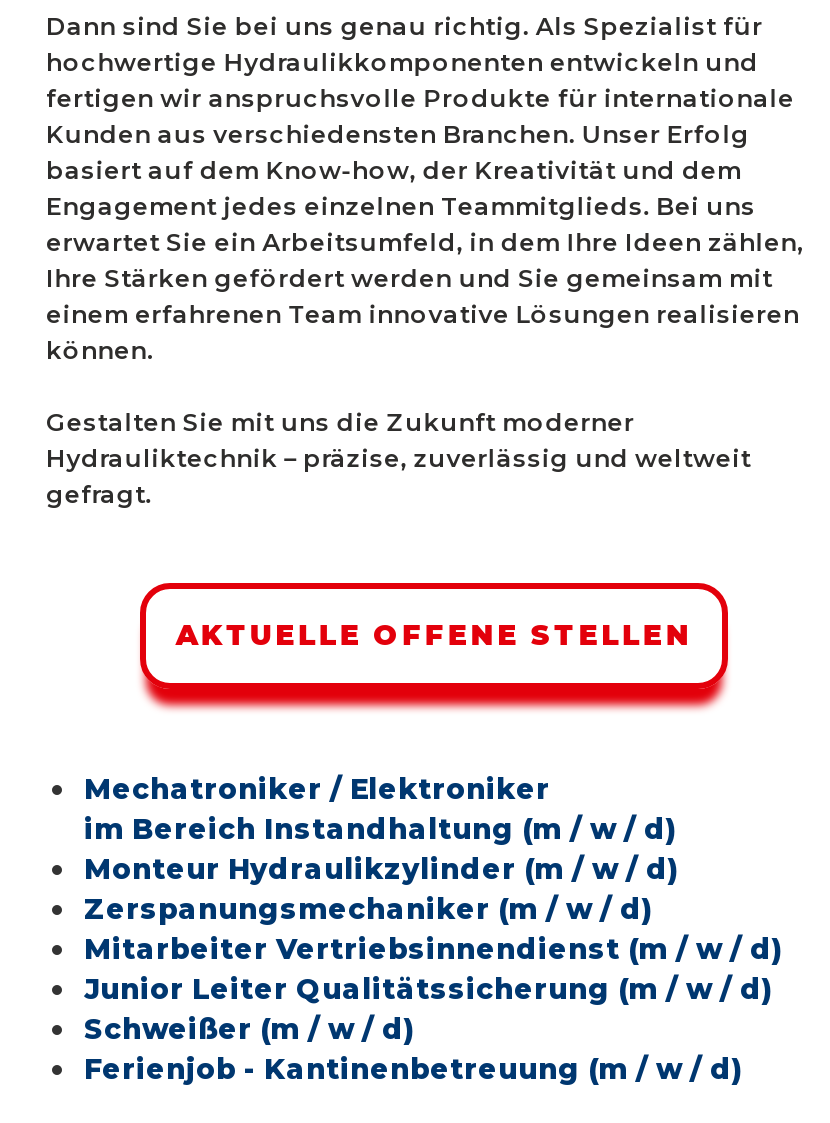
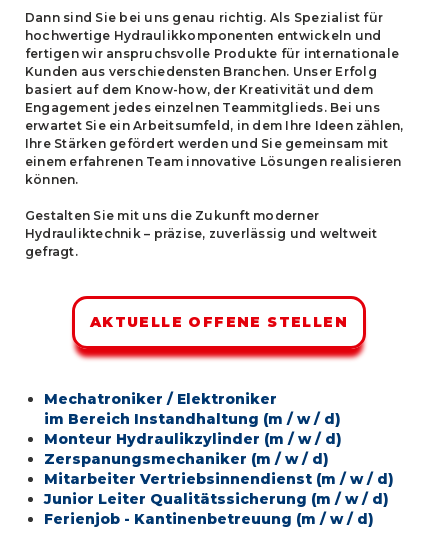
- Schweißer (m / w / d)
